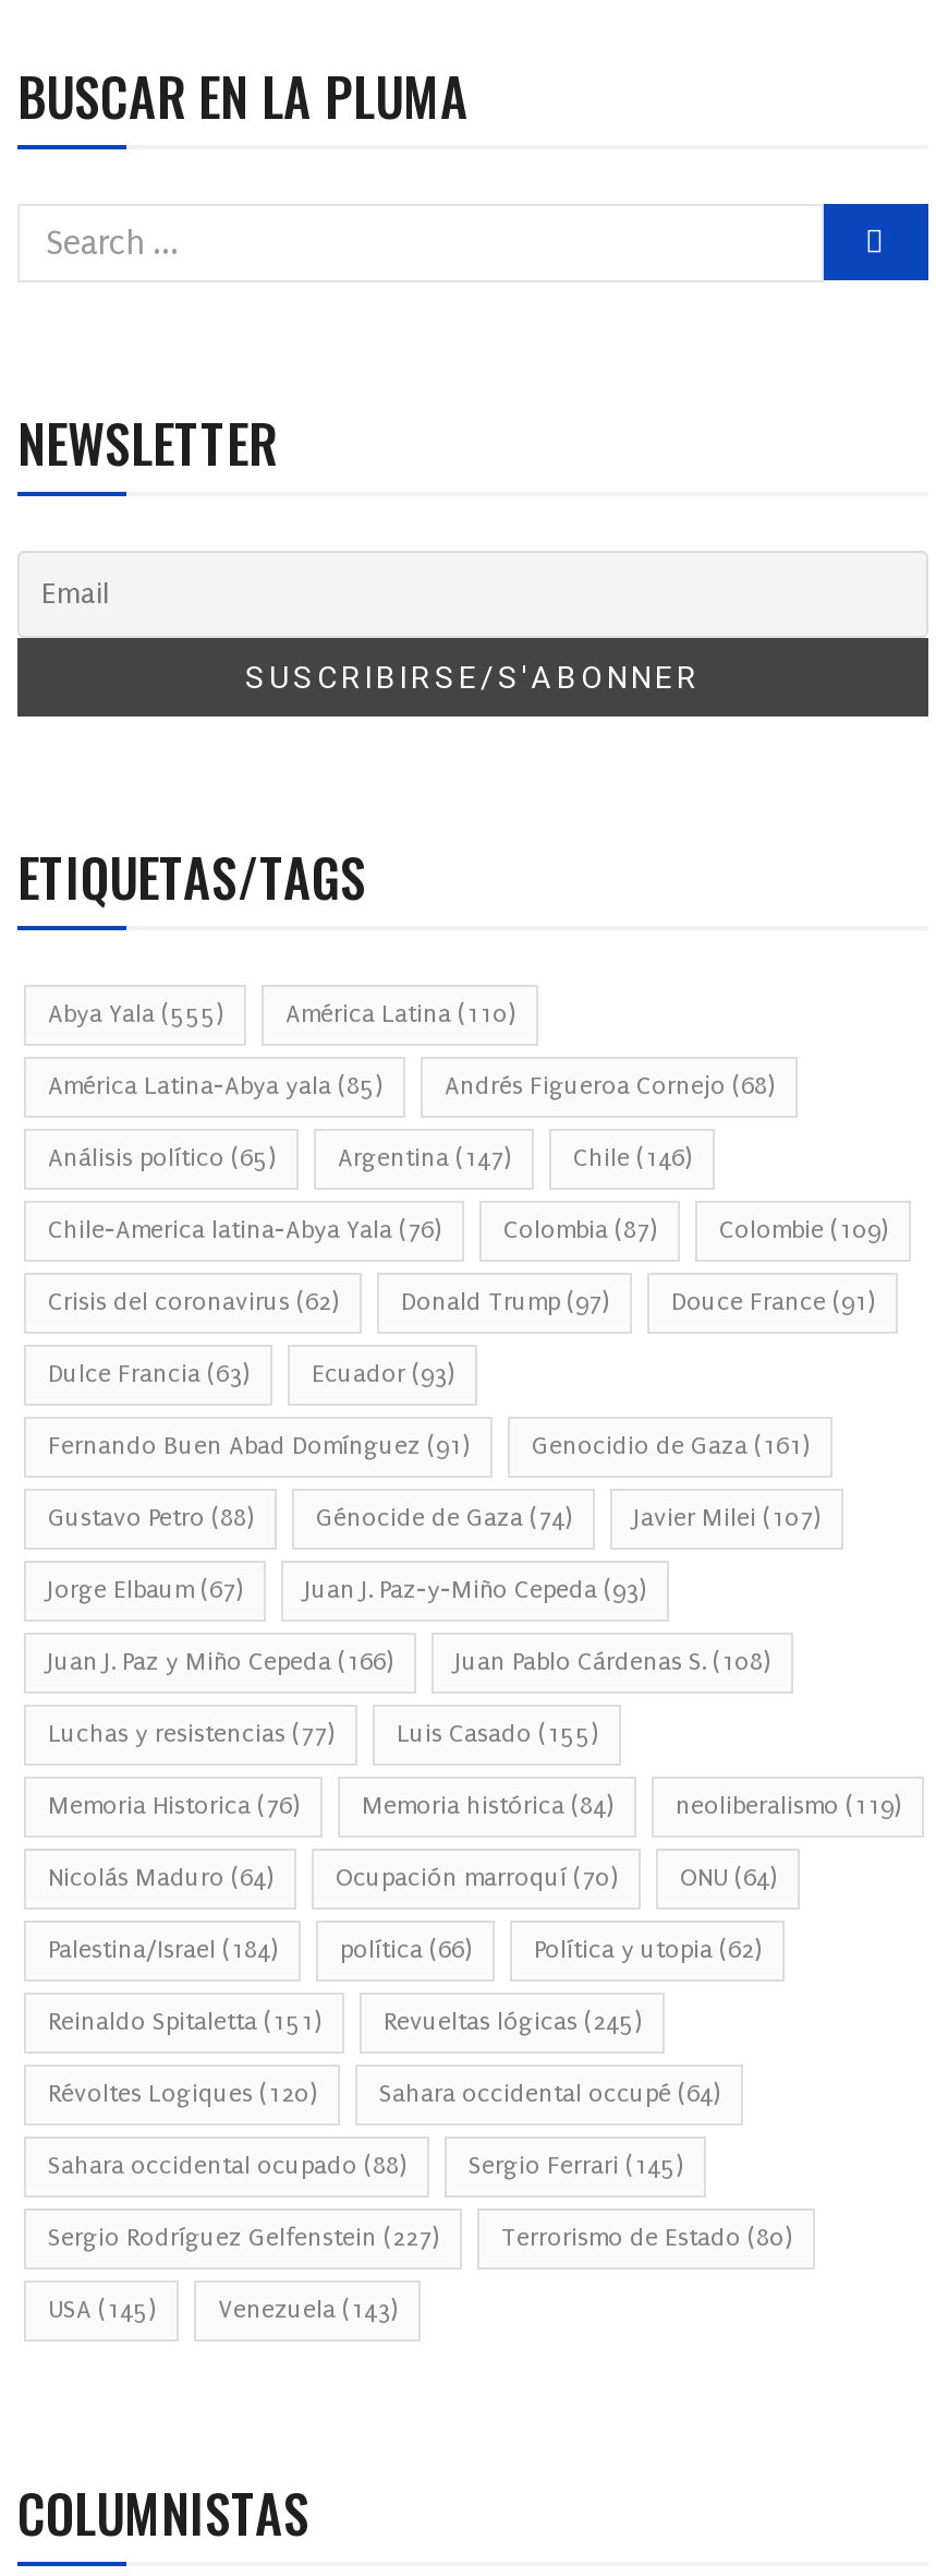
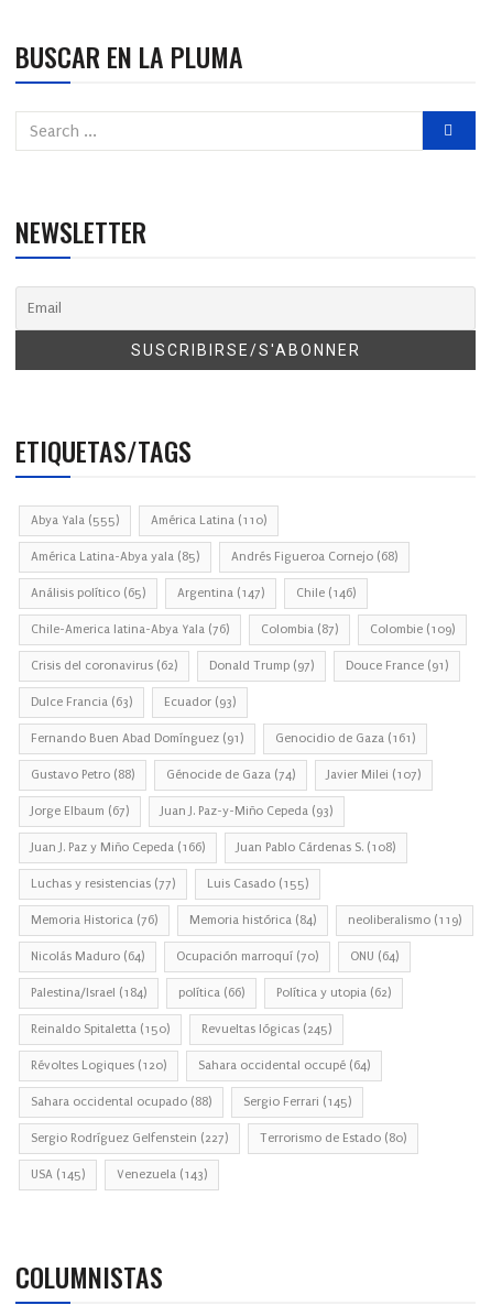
- Reinaldo Spitaletta (151)
+ Reinaldo Spitaletta (150)
